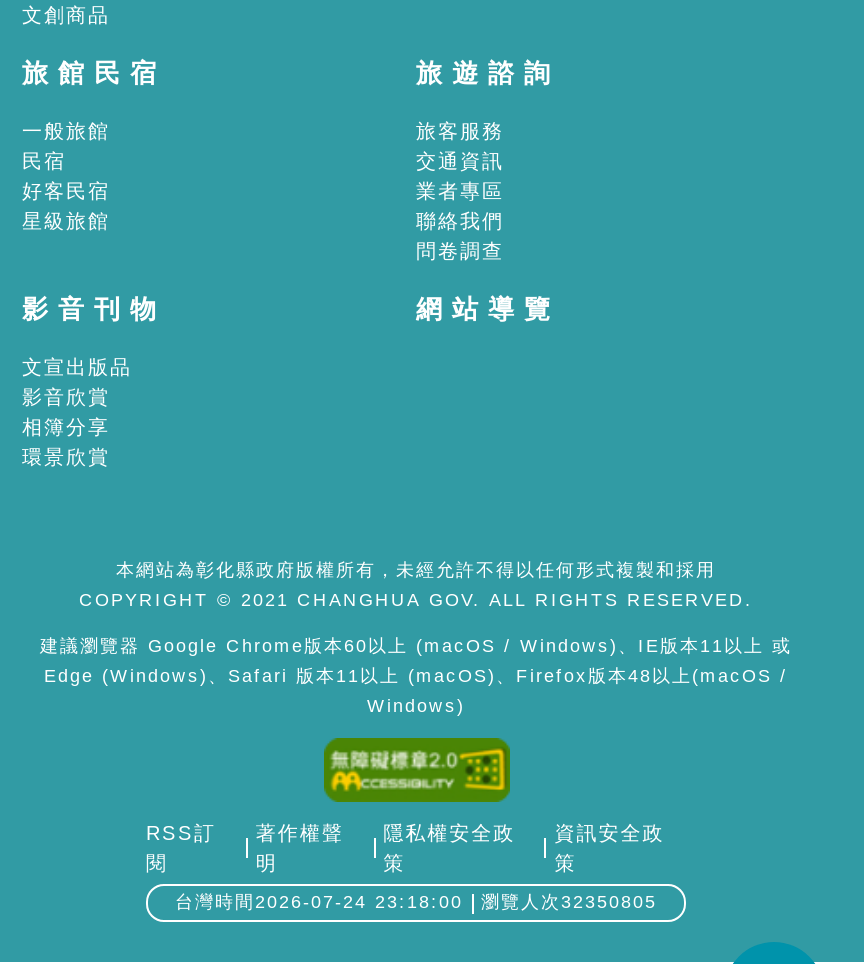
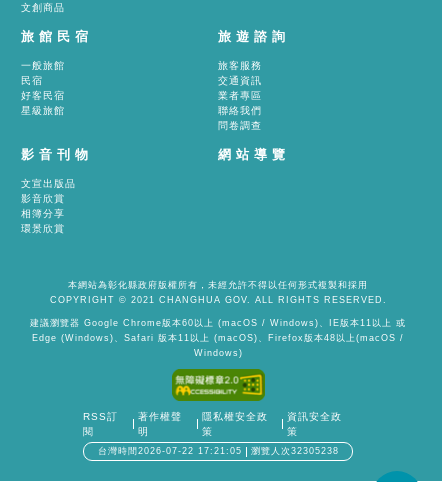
- 台灣時間2026-07-24 23:18:00
+ 台灣時間2026-07-22 17:21:05

- 瀏覽人次32350805
+ 瀏覽人次32305238
